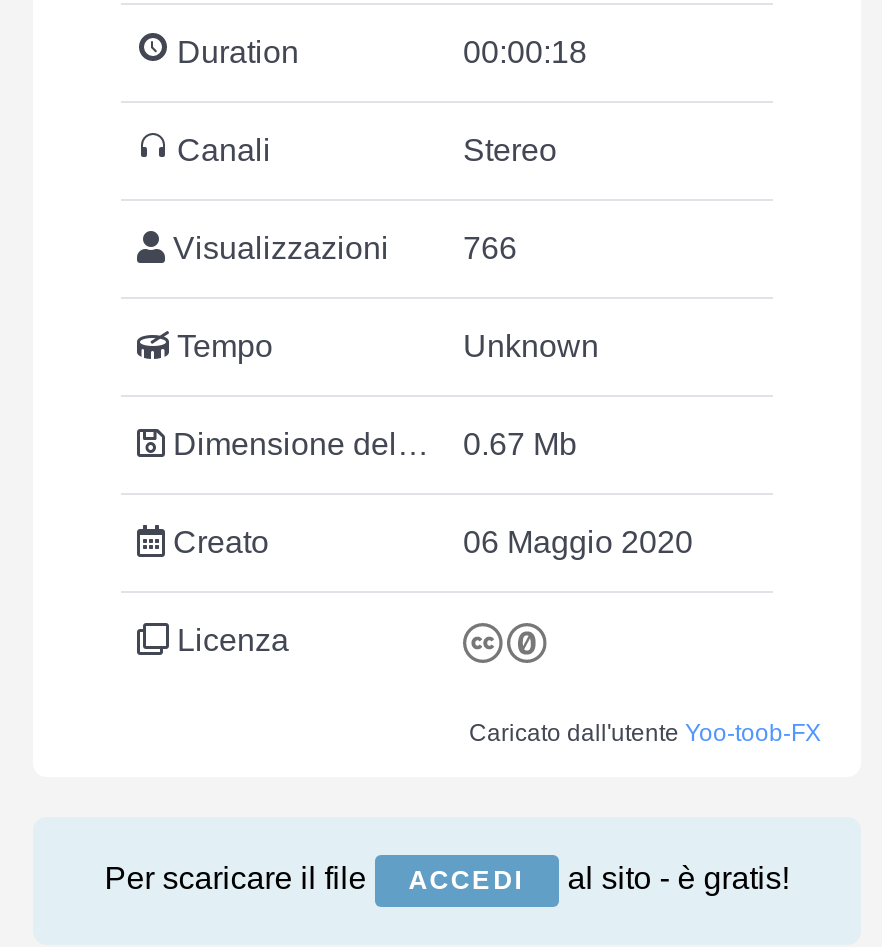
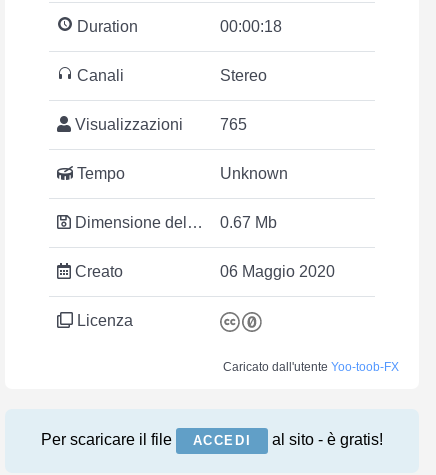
- 766
+ 765
